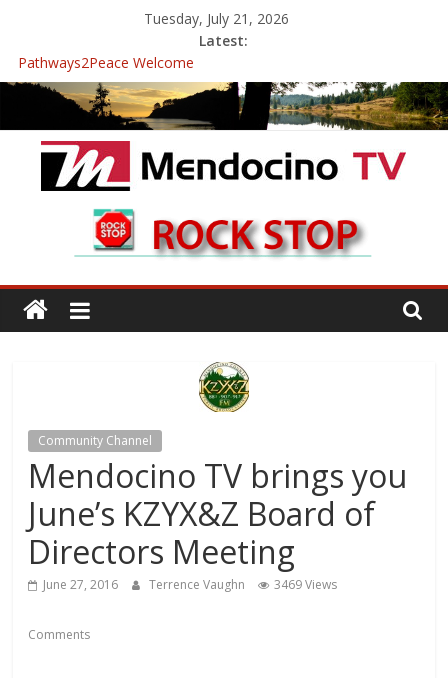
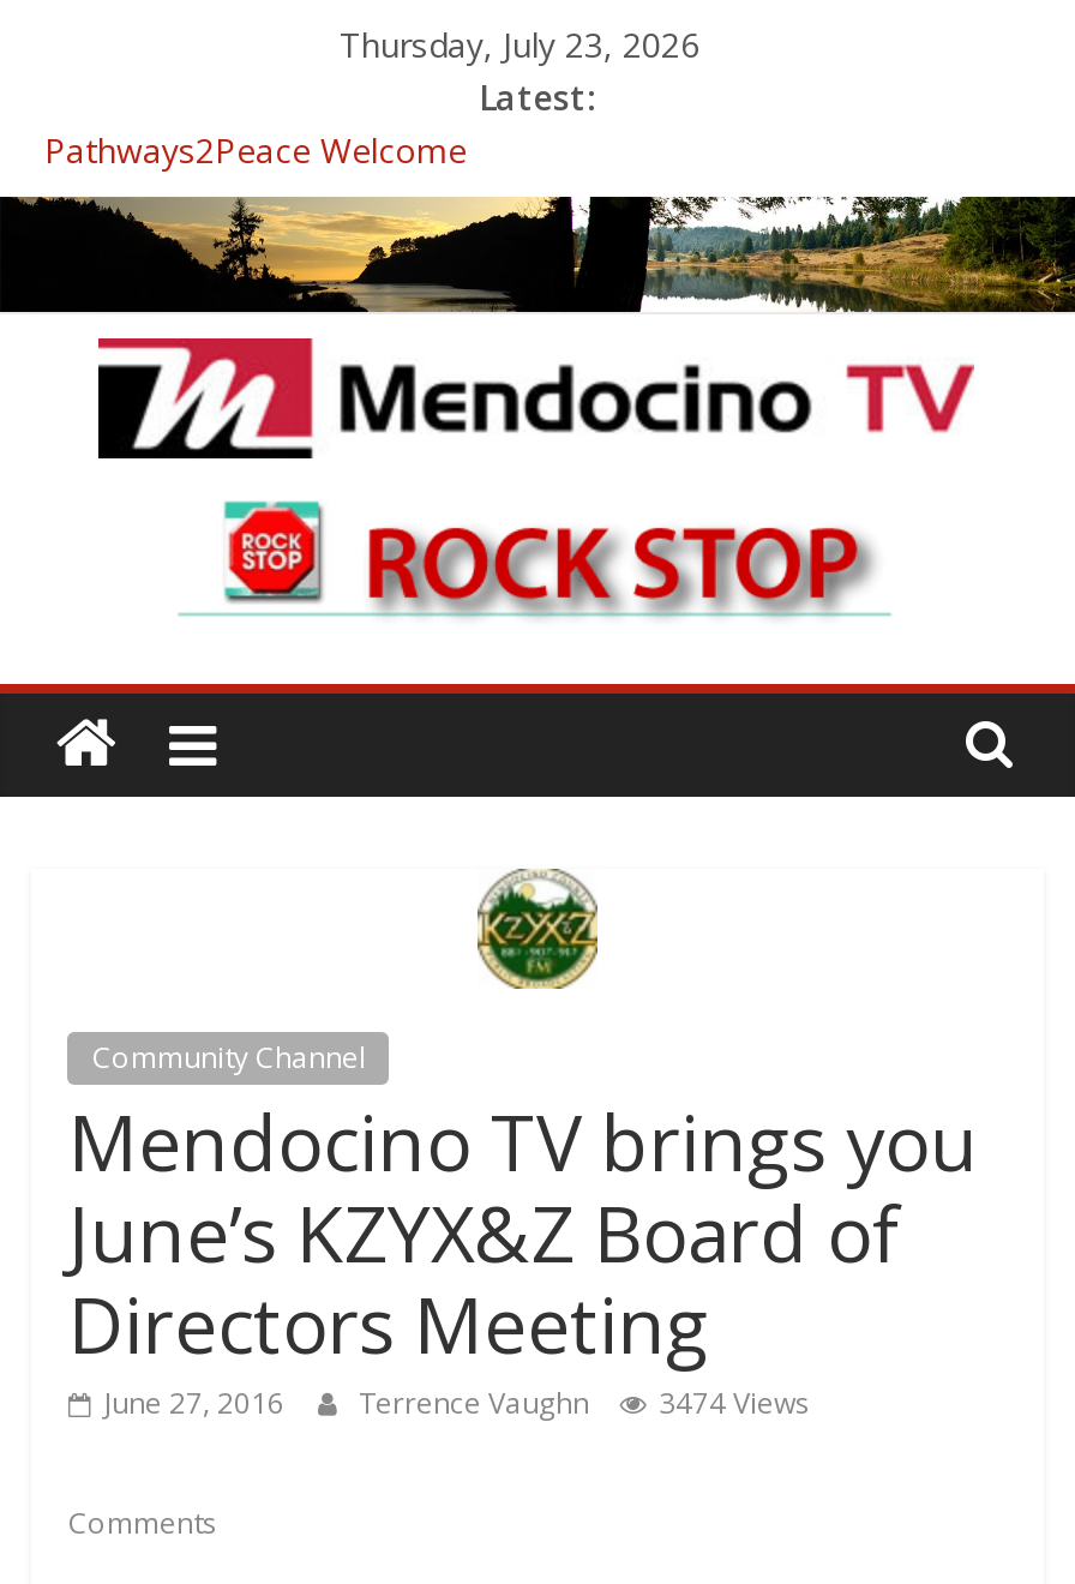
- Tuesday, July 21, 2026
+ Thursday, July 23, 2026

- June 27, 2016 Terrence Vaughn 3469 Views
+ June 27, 2016 Terrence Vaughn 3474 Views
